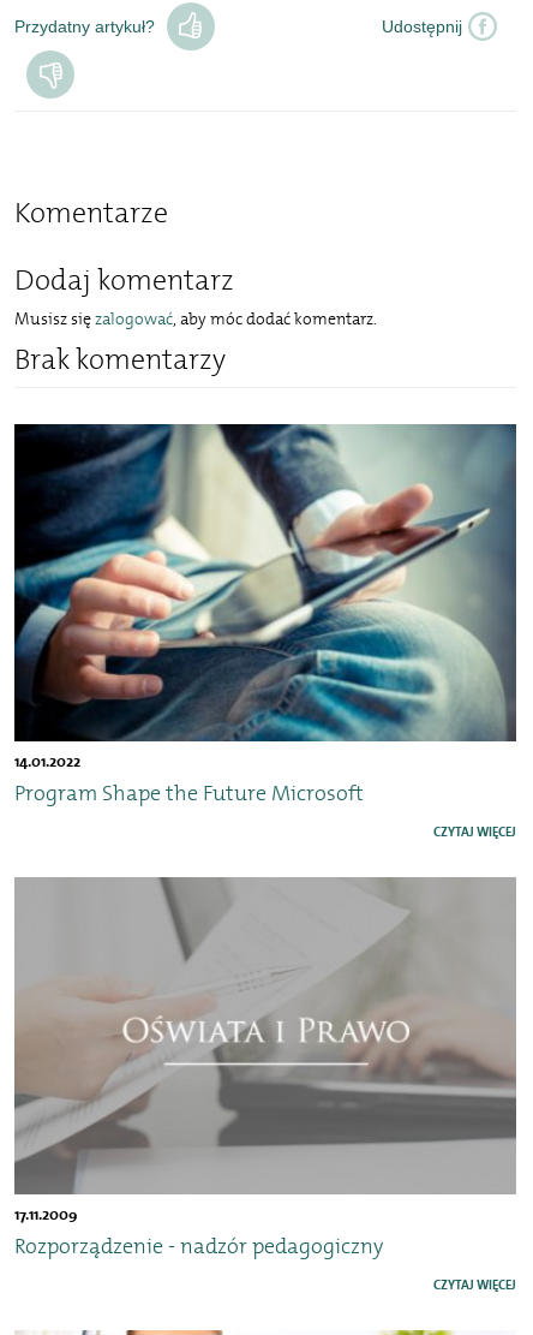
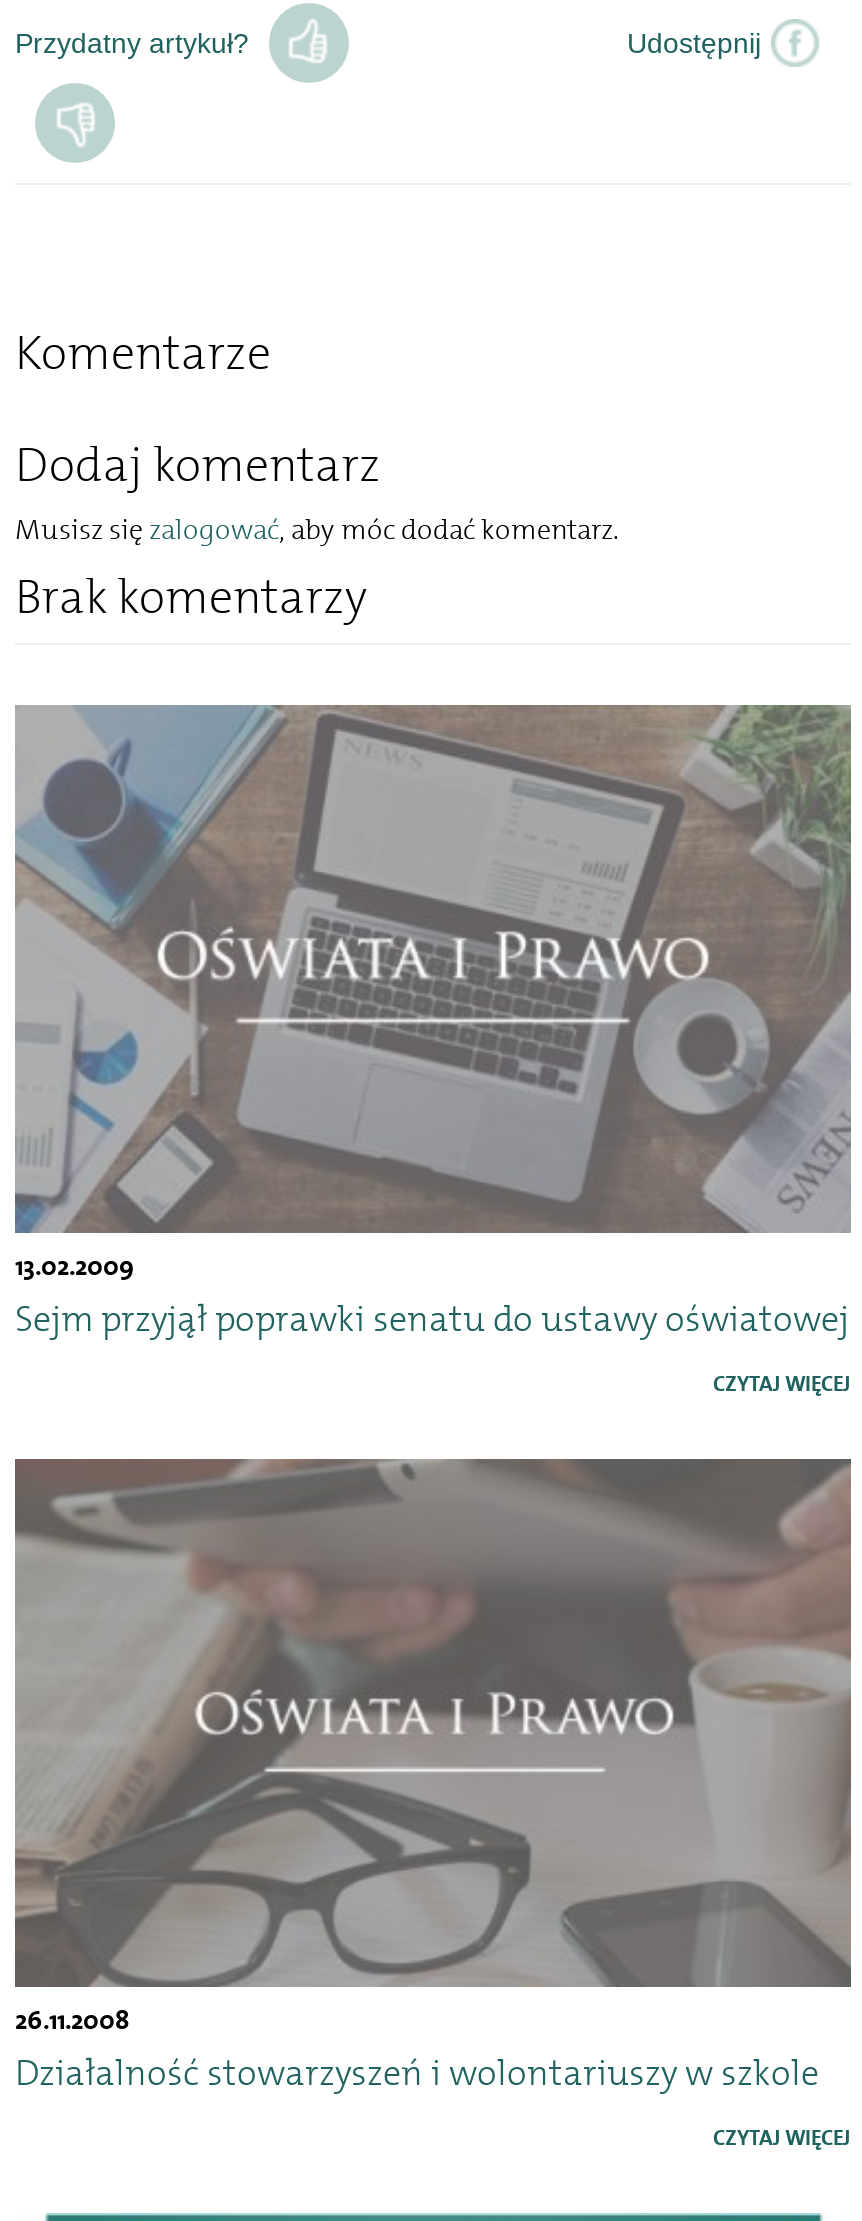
- [image]
- 14.01.2022
- Program Shape the Future Microsoft
+ [image]
+ 13.02.2009
+ Sejm przyjął poprawki senatu do ustawy oświatowej

- [image]
- 17.11.2009
- Rozporządzenie - nadzór pedagogiczny
+ [image]
+ 26.11.2008
+ Działalność stowarzyszeń i wolontariuszy w szkole
